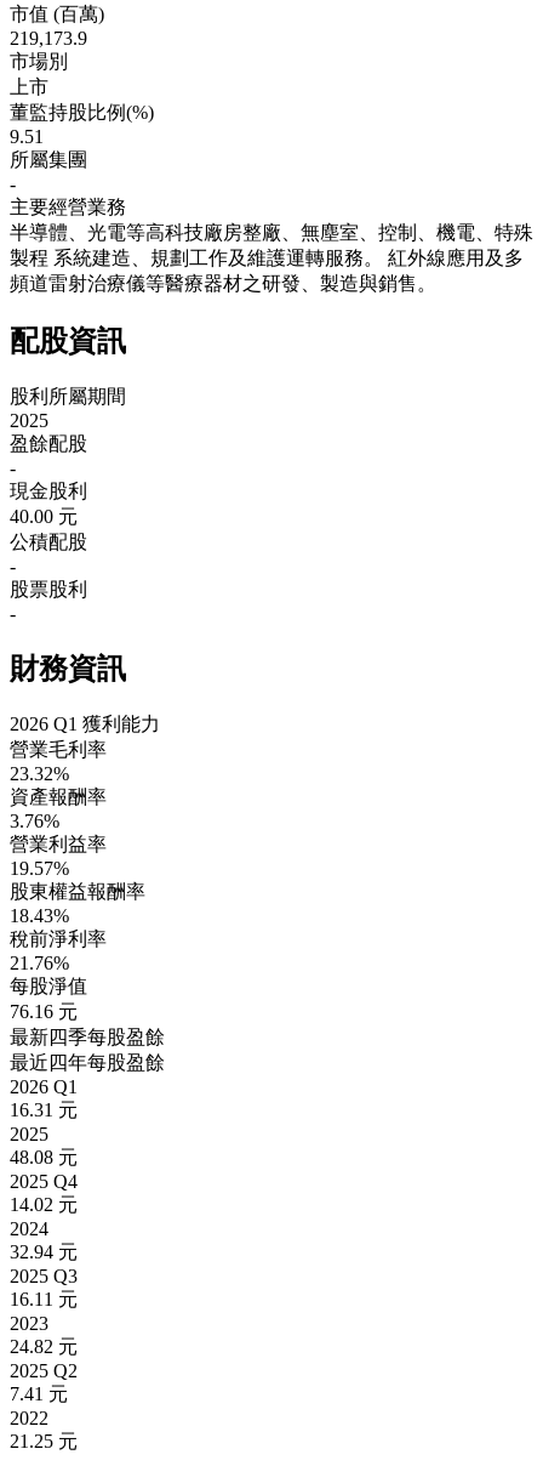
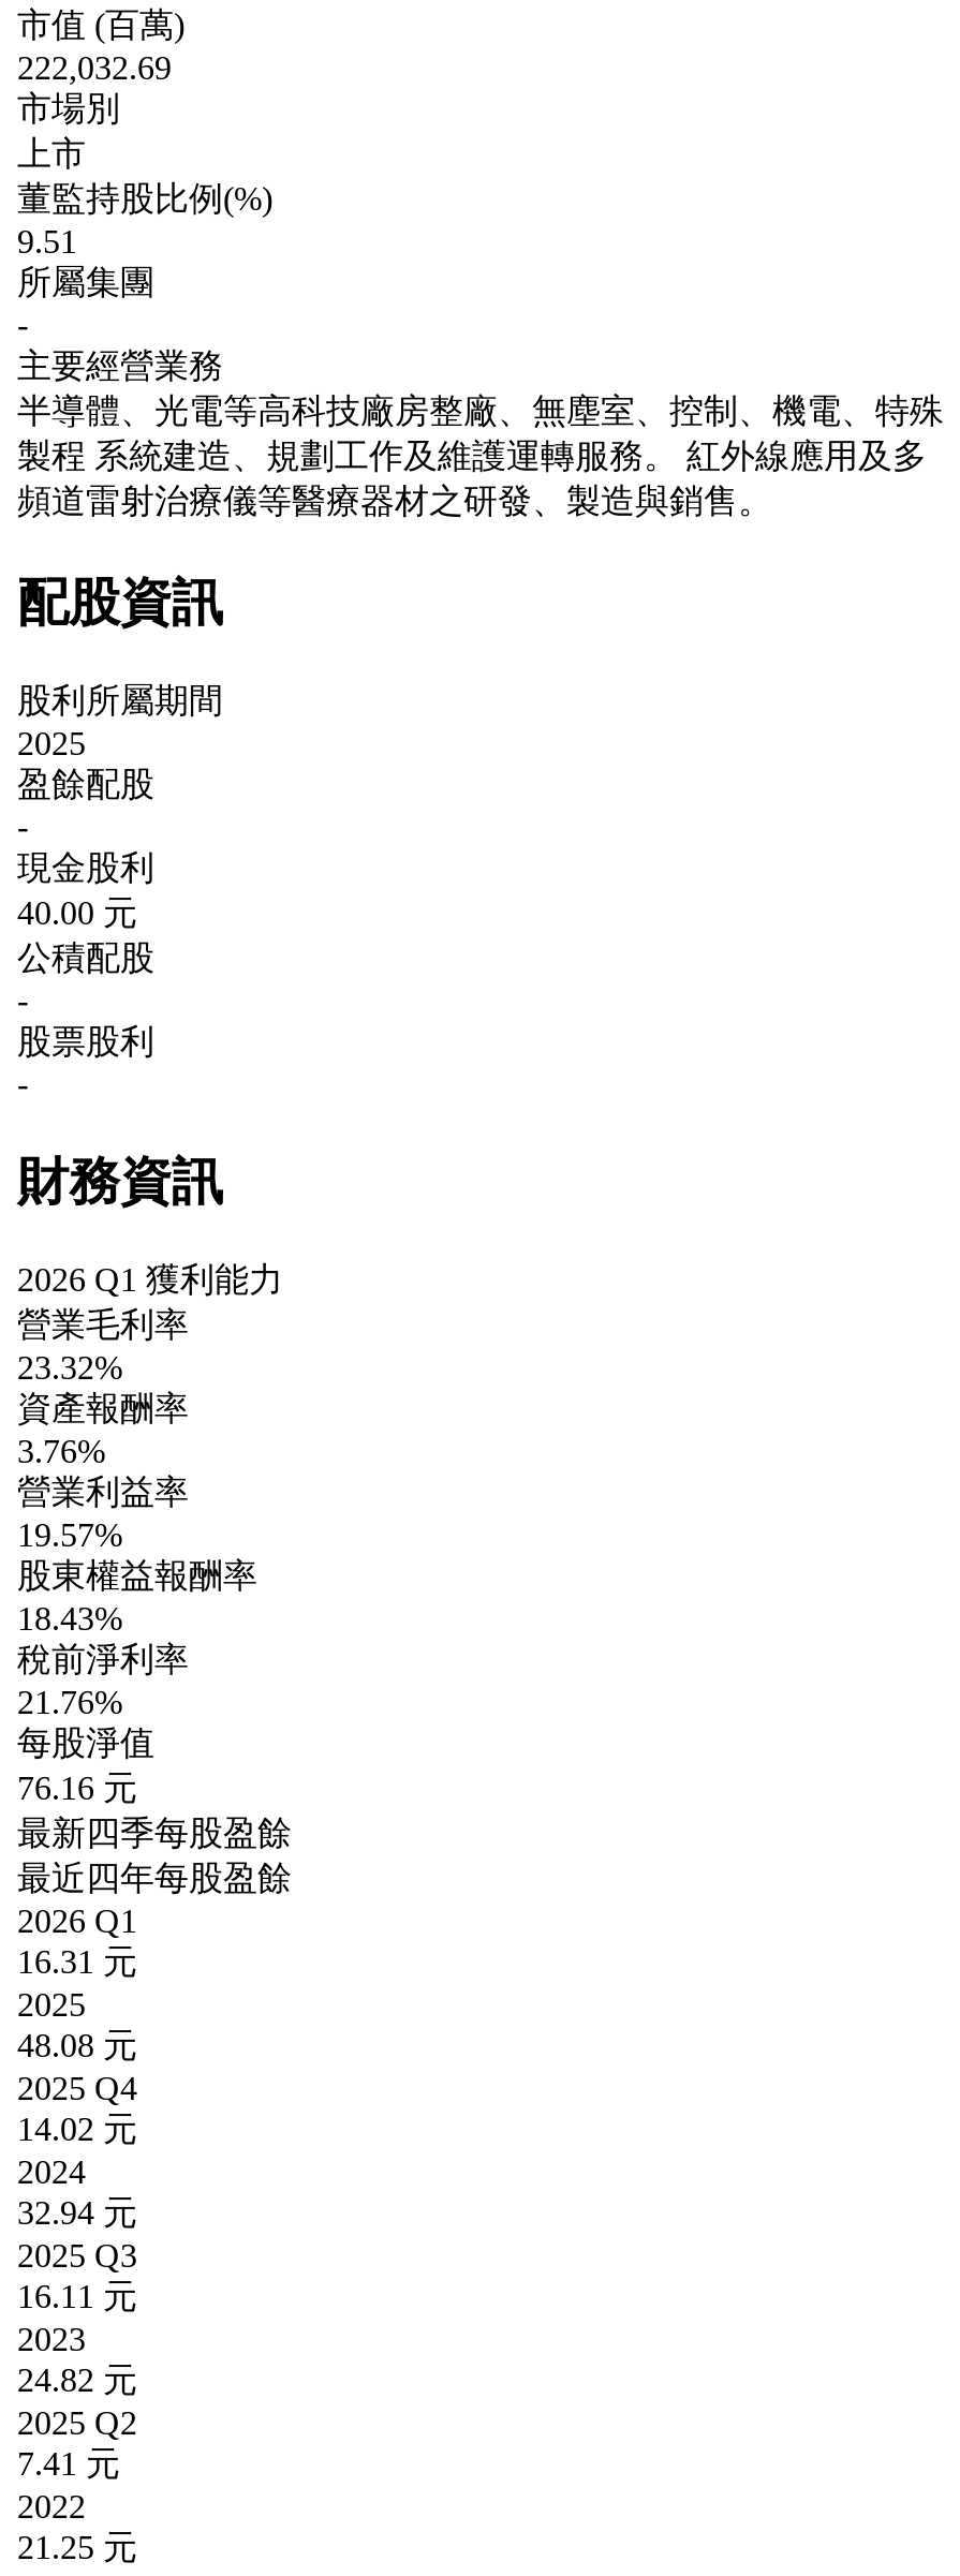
- 219,173.9
+ 222,032.69
